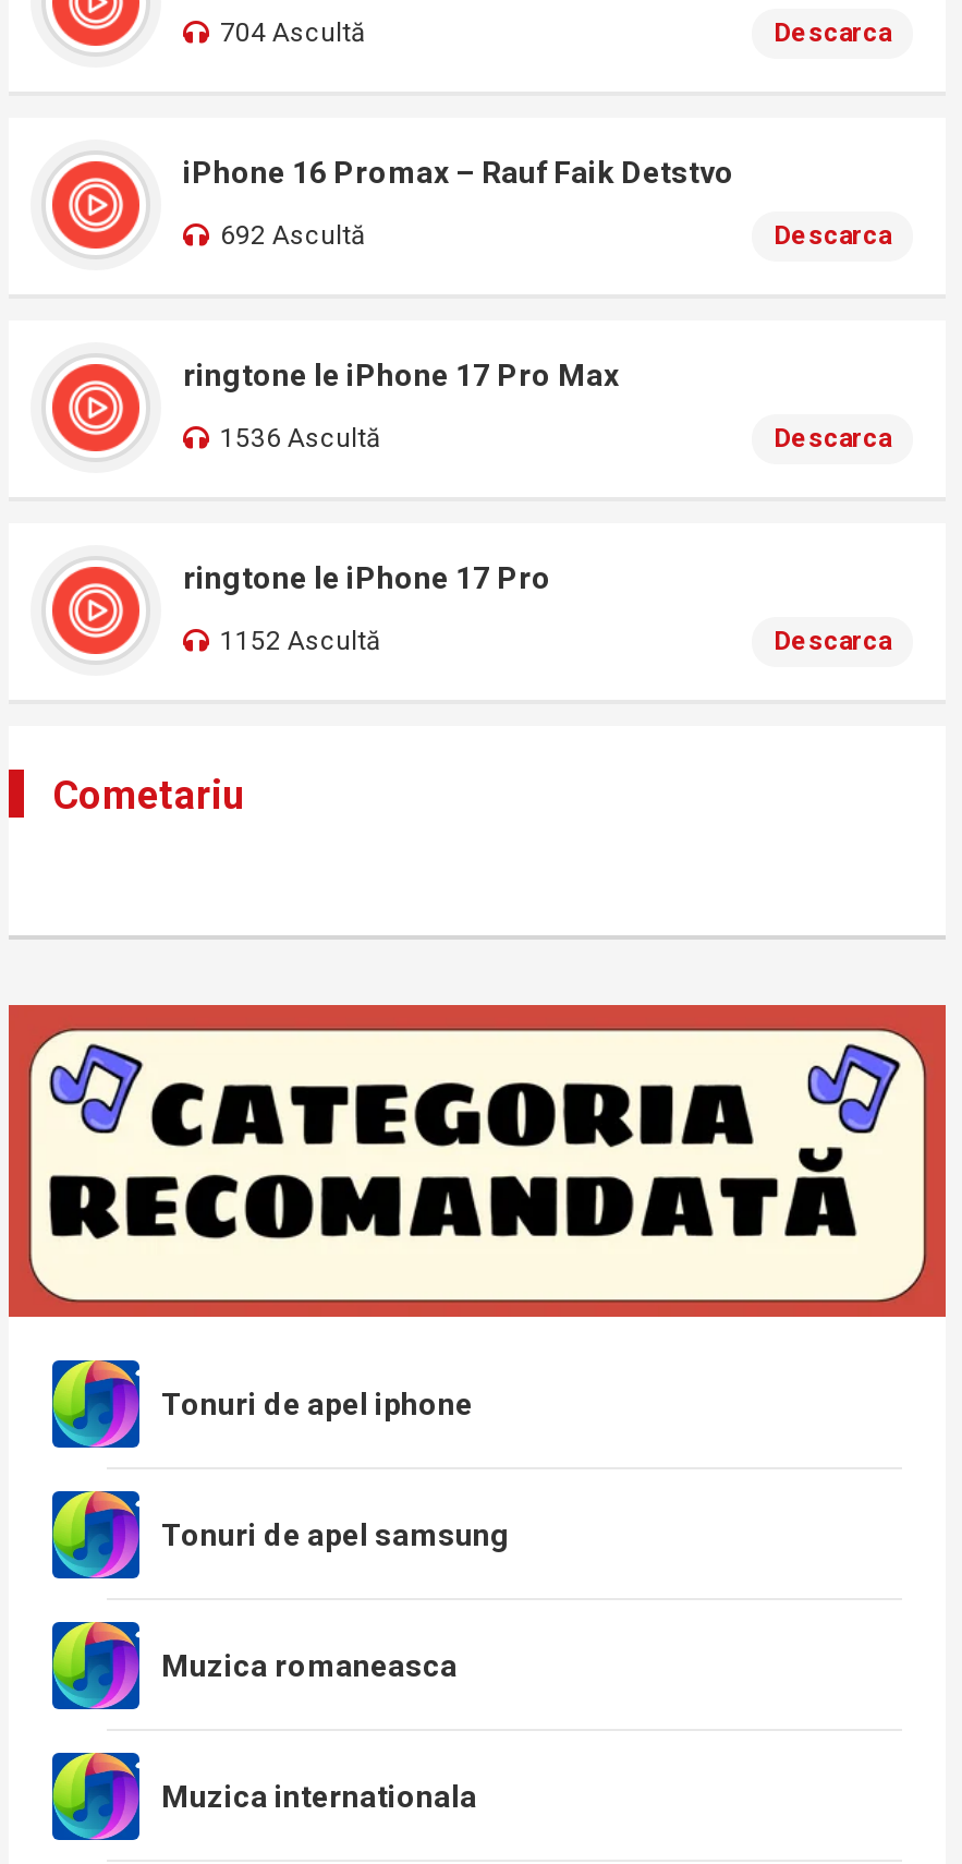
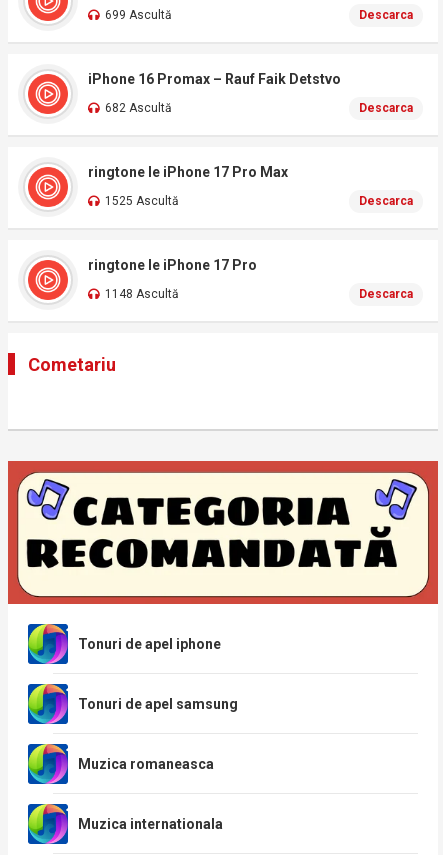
- 704 Ascultă
+ 699 Ascultă

- 692 Ascultă
+ 682 Ascultă

- 1536 Ascultă
+ 1525 Ascultă

- 1152 Ascultă
+ 1148 Ascultă
